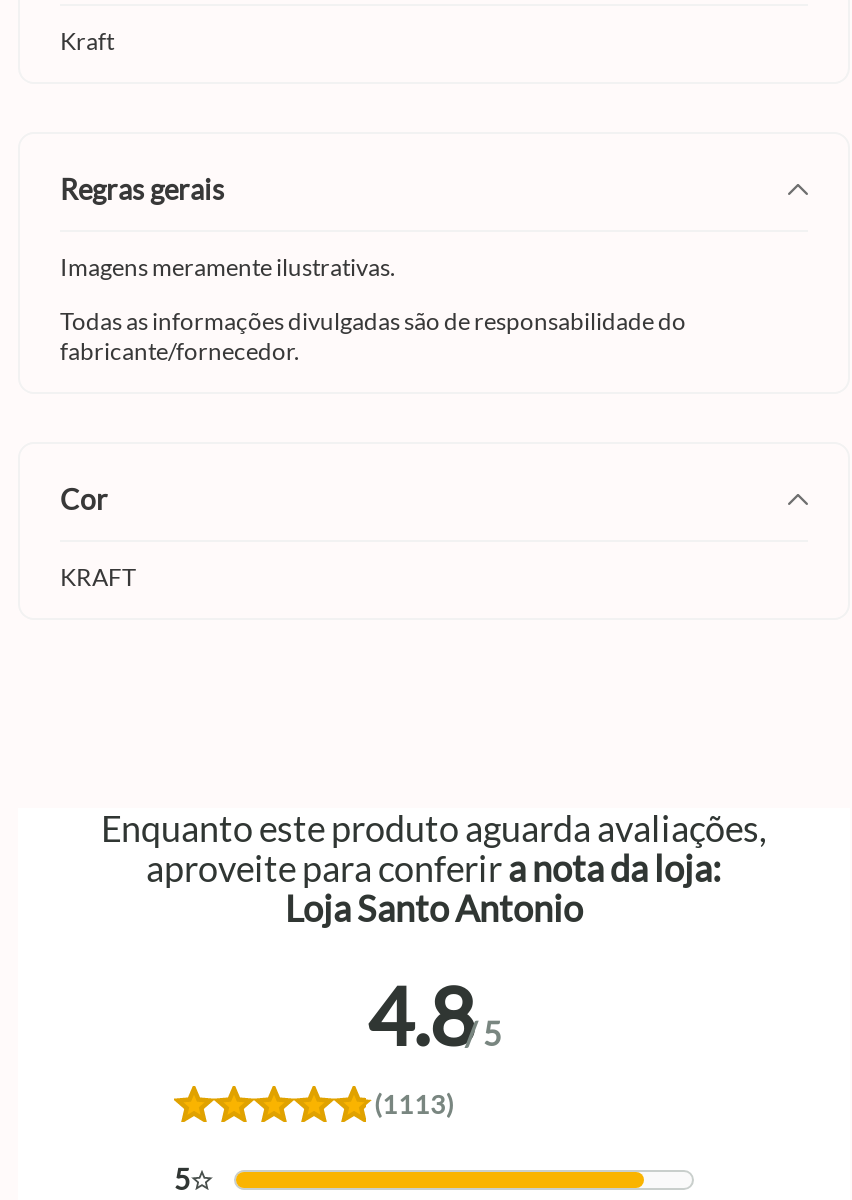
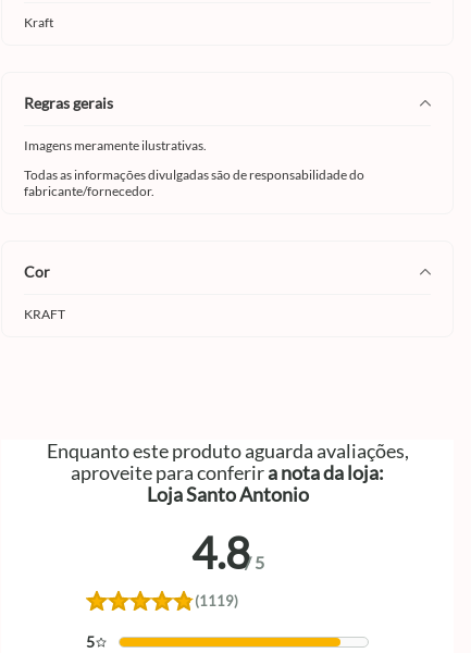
- (1113)
+ (1119)
